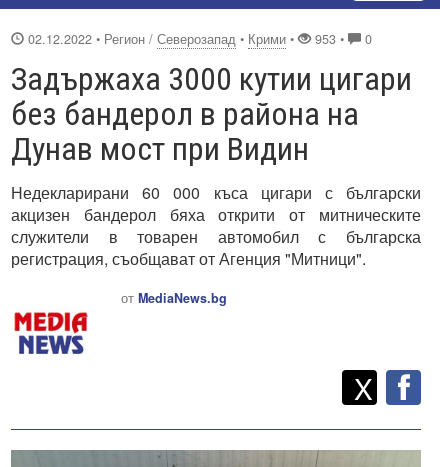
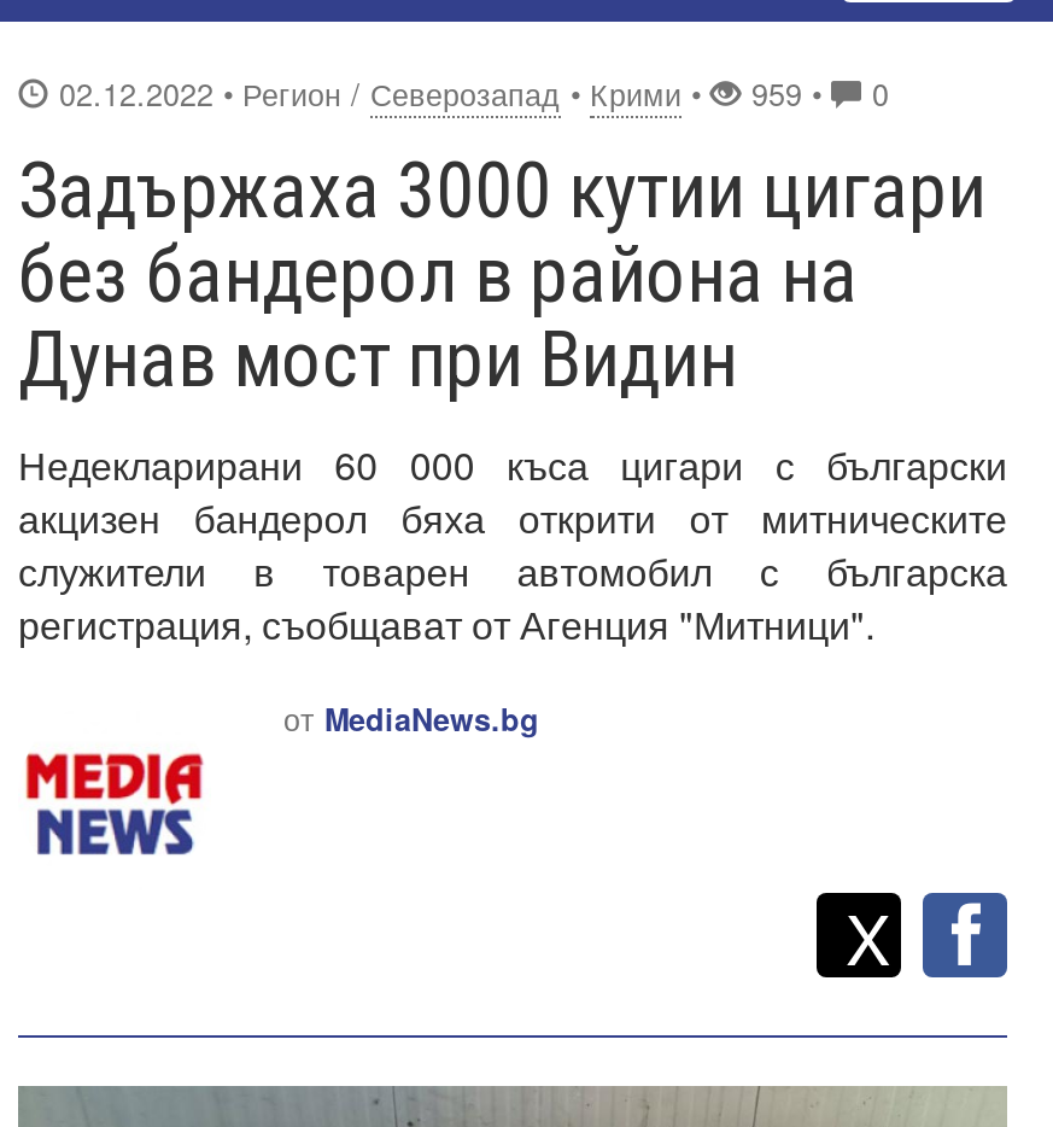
- 02.12.2022 • Регион / Северозапад • Крими • 953 • 0
+ 02.12.2022 • Регион / Северозапад • Крими • 959 • 0
